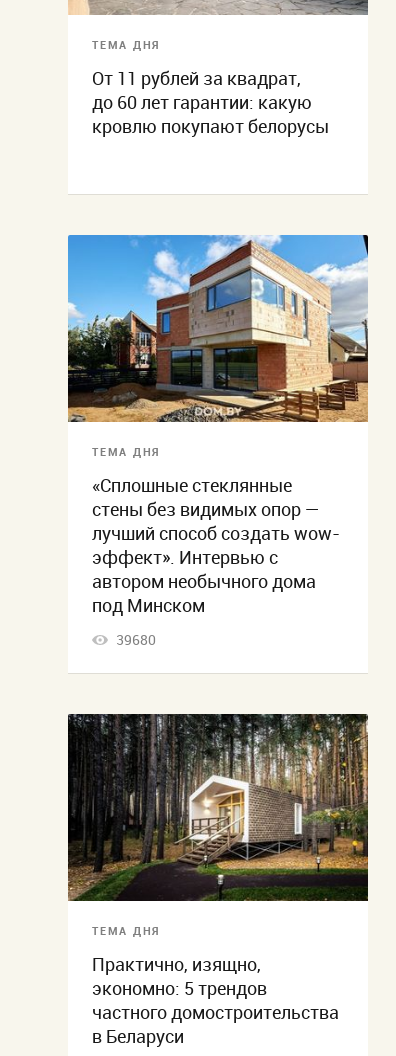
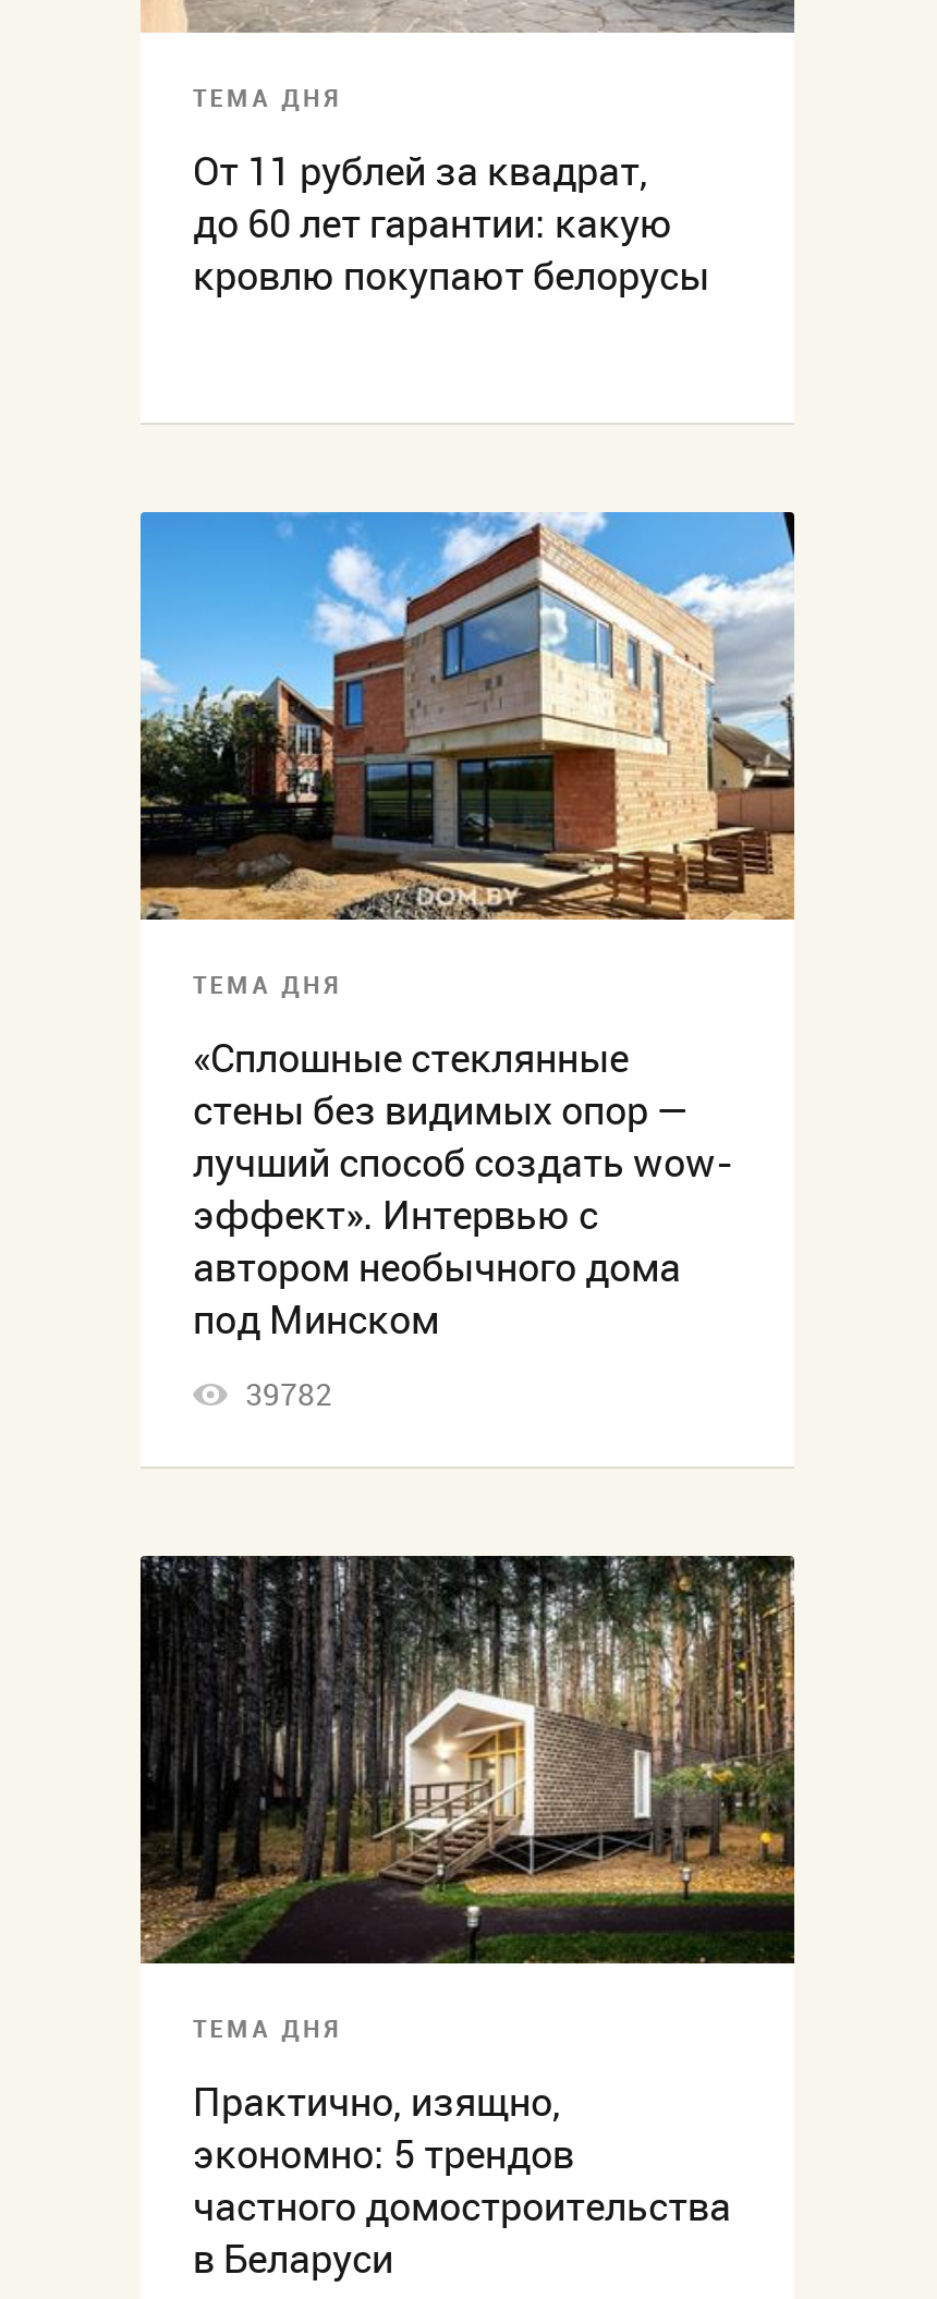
- 39680
+ 39782
